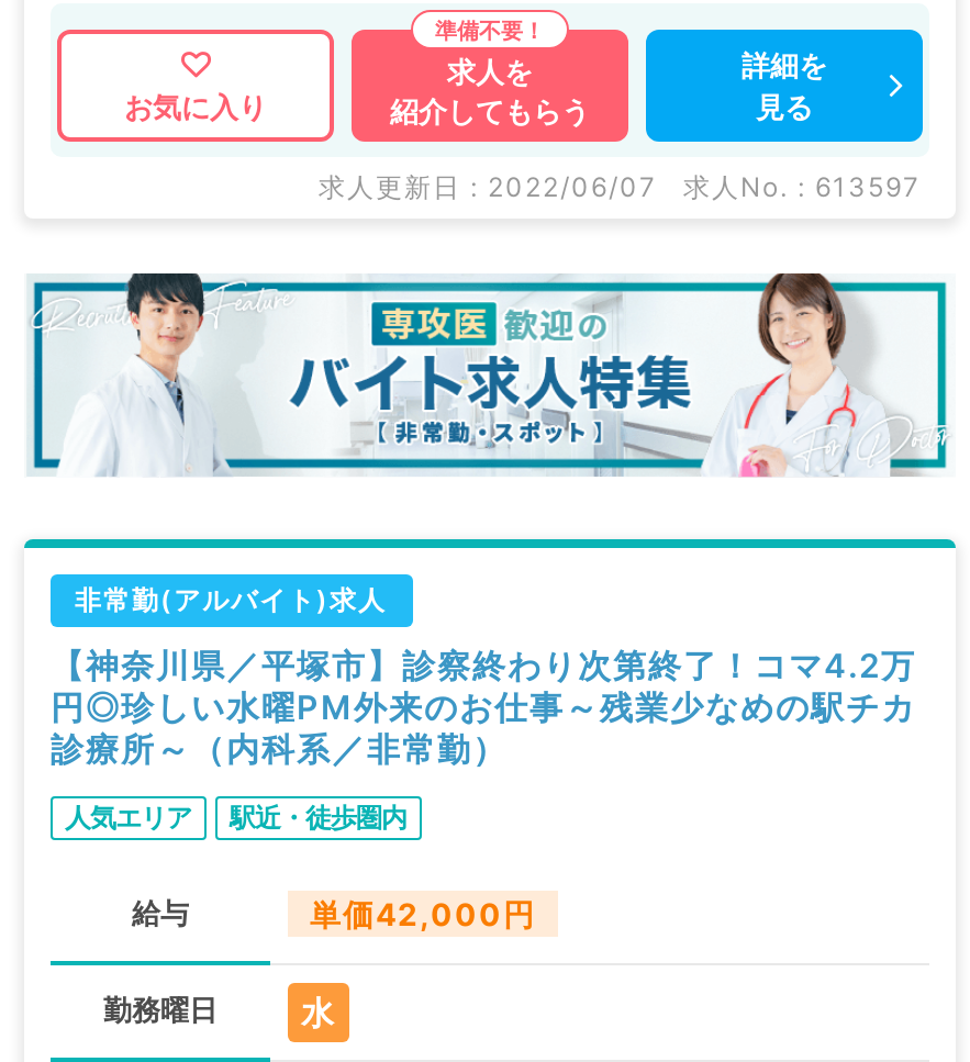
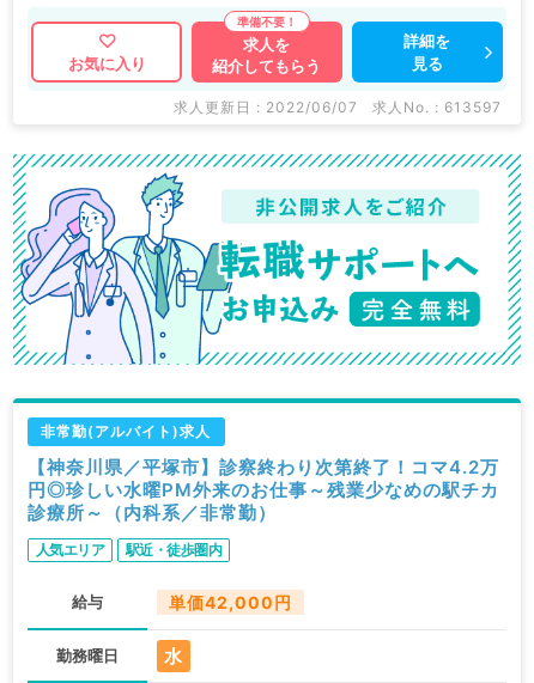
- [image]
+ [image]
